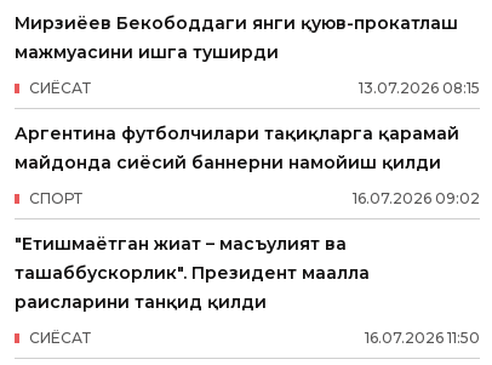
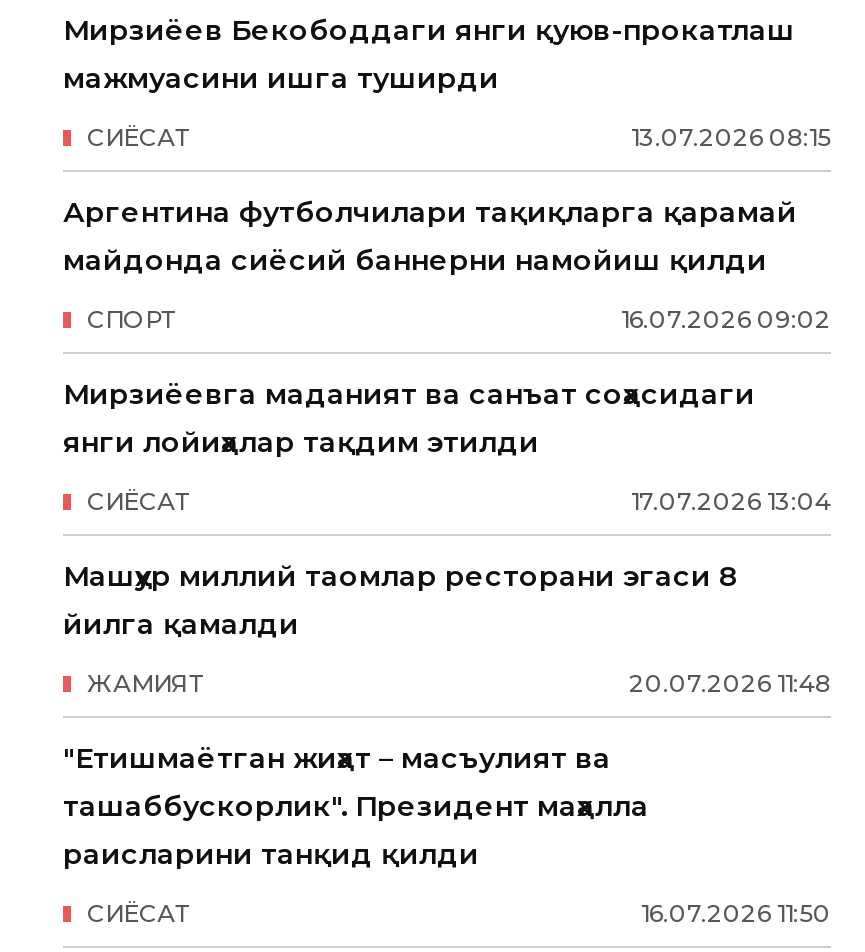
+ Мирзиёевга маданият ва санъат соҳасидаги
+ янги лойиҳалар тақдим этилди
+ 17.07.2026 13:04
+ СИËСАТ
+ Машҳур миллий таомлар ресторани эгаси 8
+ йилга қамалди
+ 20.07.2026 11:48
+ ЖАМИЯТ
